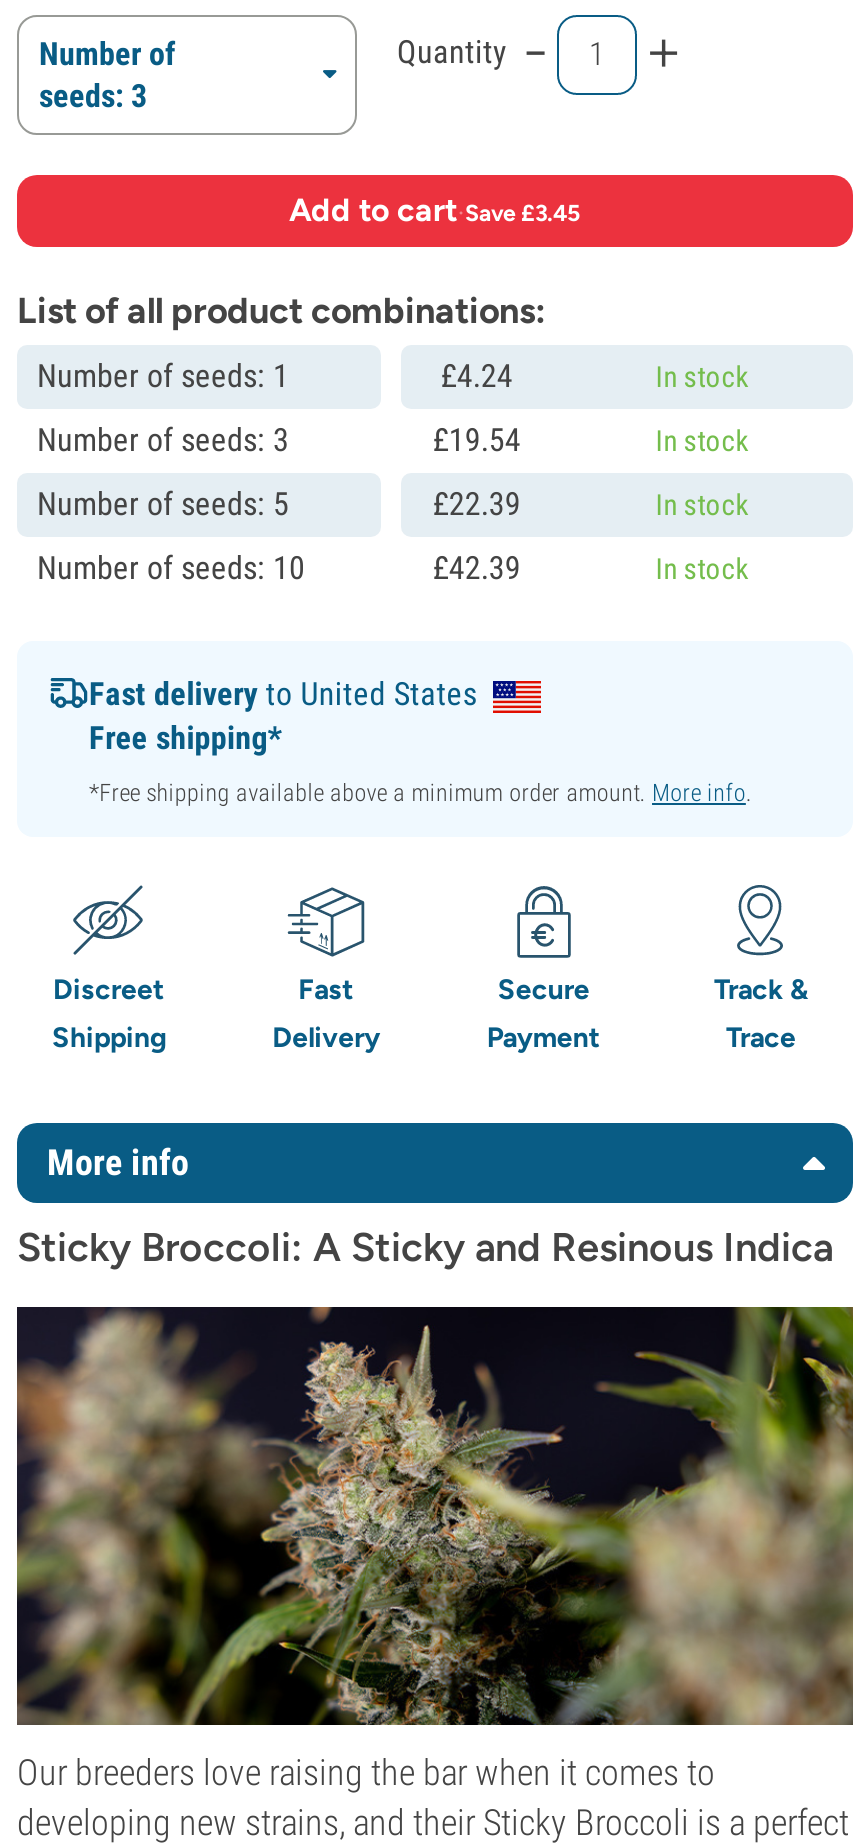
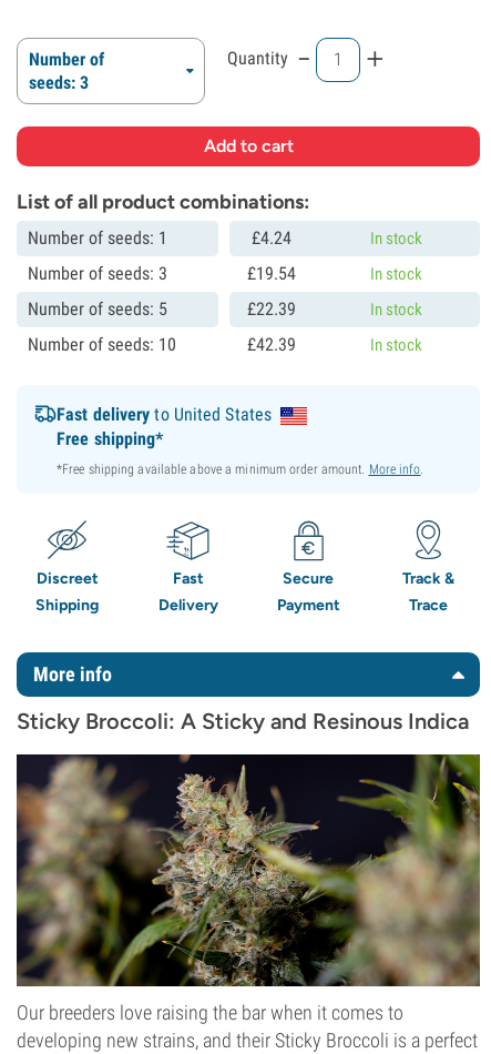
- Add to cart·Save £3.45
